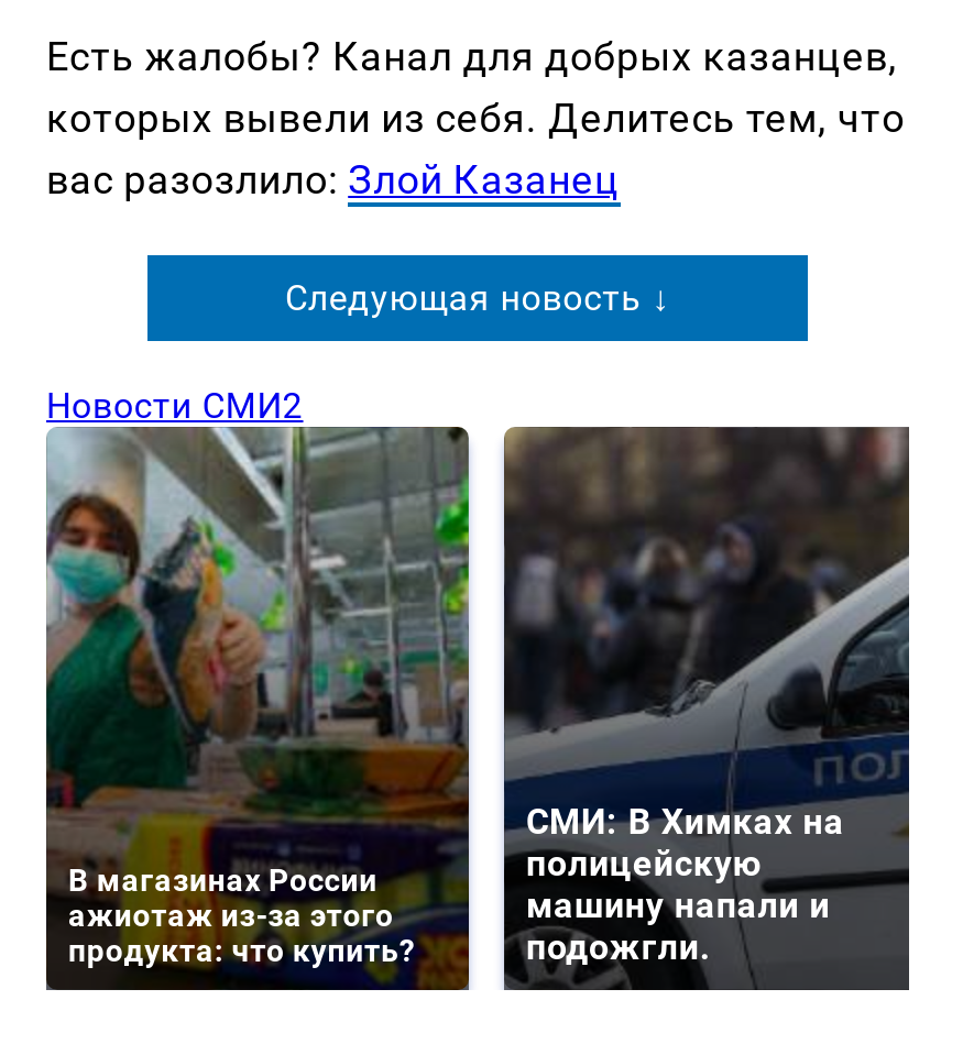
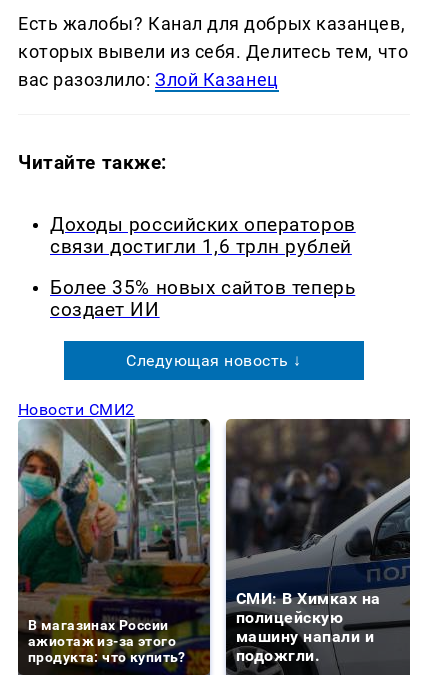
+ Читайте также:
+ Доходы российских операторов
+ связи достигли 1,6 трлн рублей
+ Более 35% новых сайтов теперь
+ создает ИИ
